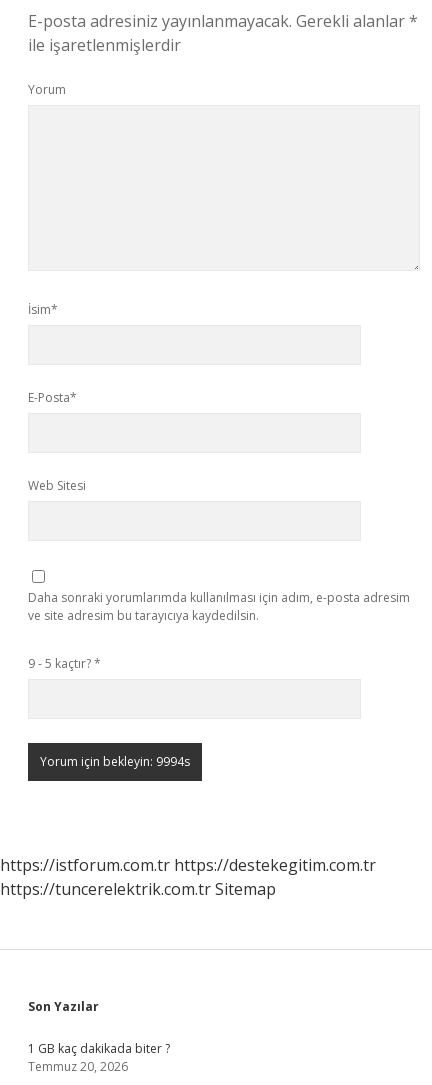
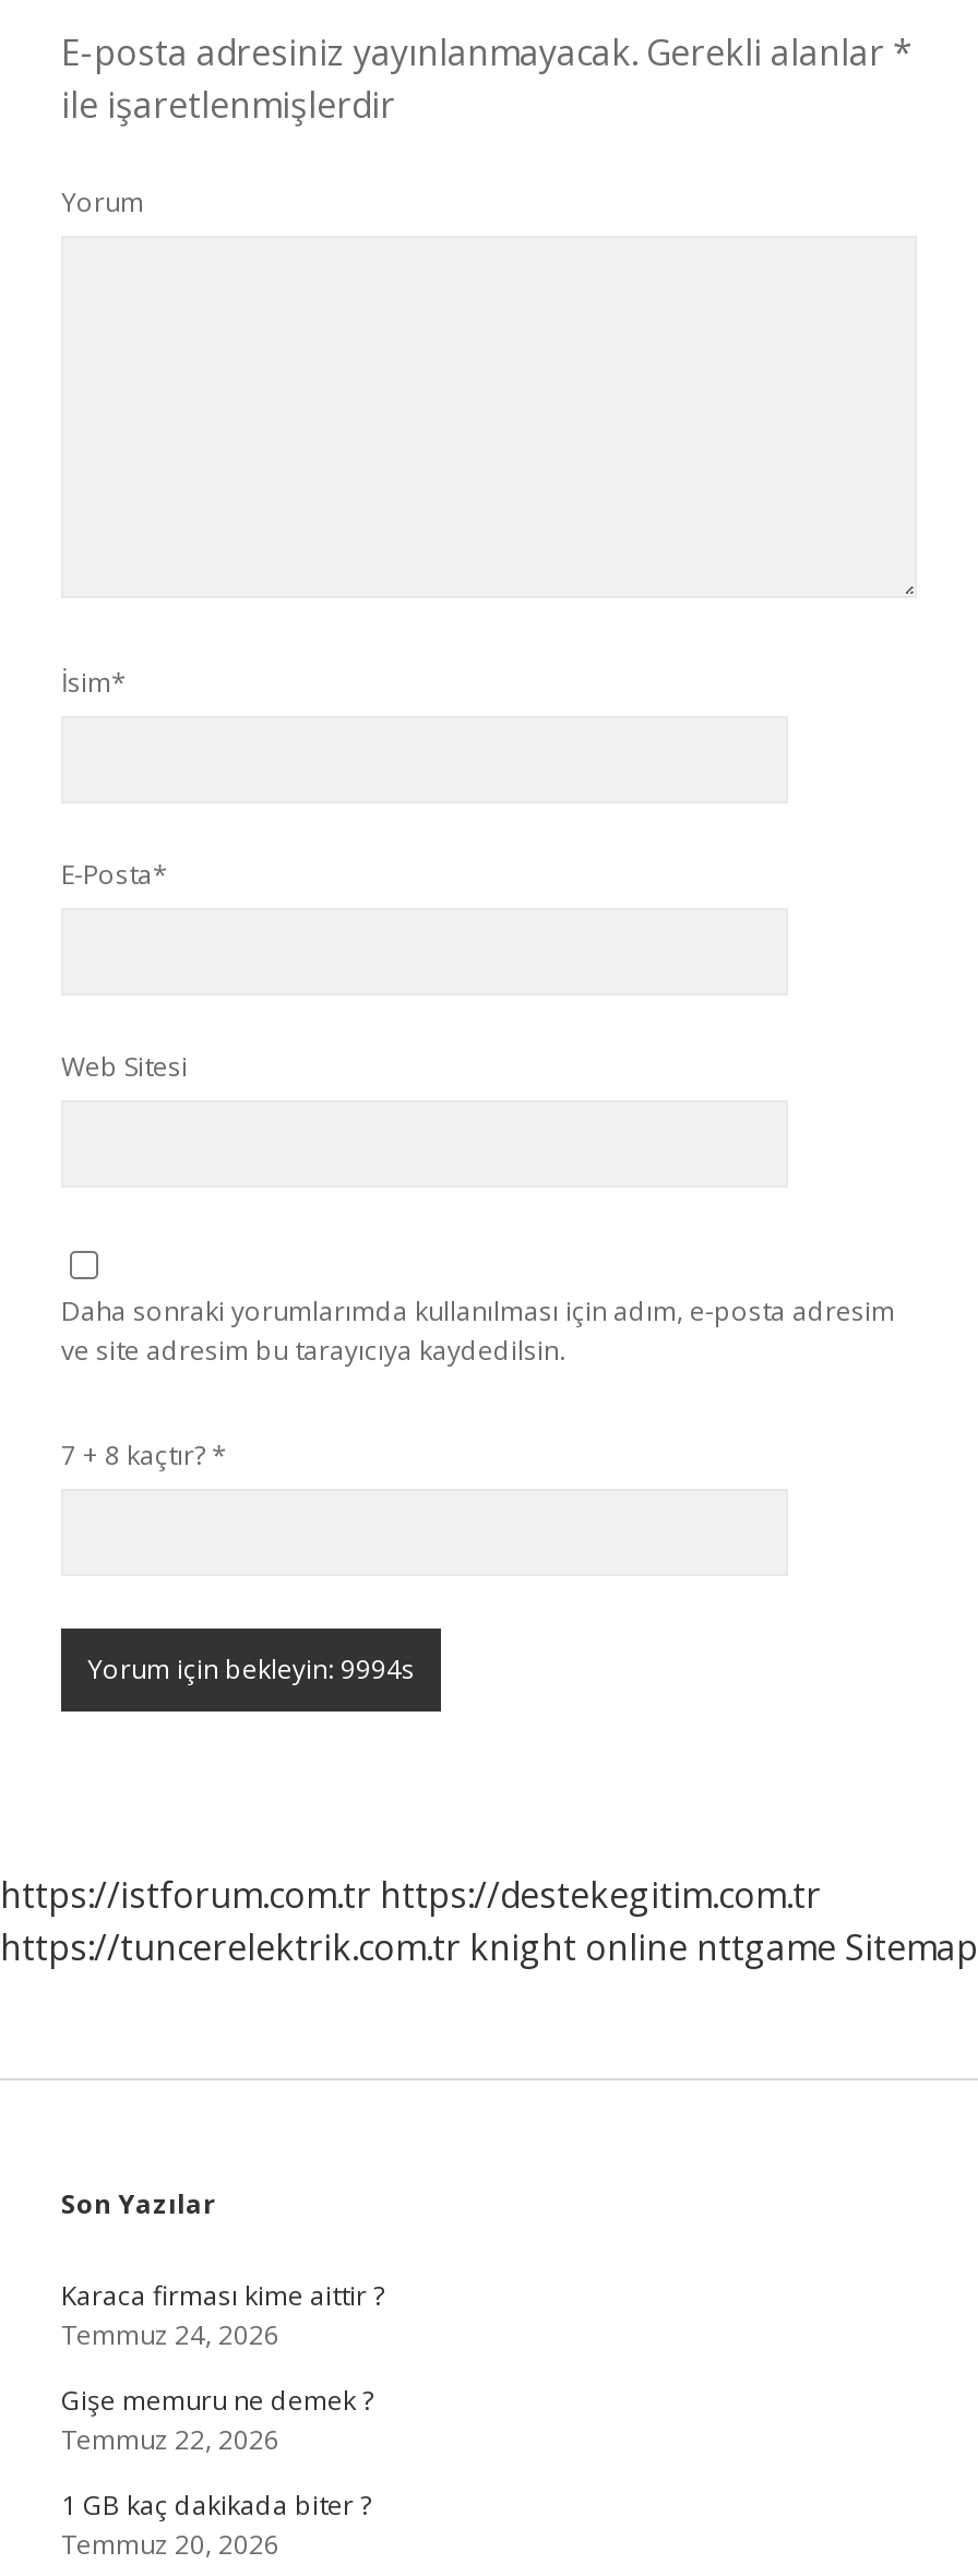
- 9 - 5 kaçtır? *
+ 7 + 8 kaçtır? *

- https://tuncerelektrik.com.tr Sitemap
+ https://tuncerelektrik.com.tr knight online nttgame Sitemap

+ Karaca firması kime aittir ?
+ Temmuz 24, 2026
+ Gişe memuru ne demek ?
+ Temmuz 22, 2026
